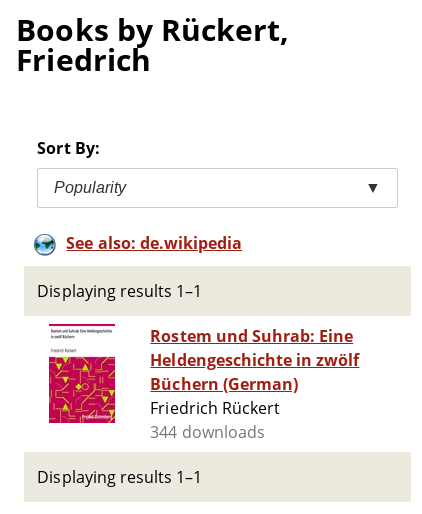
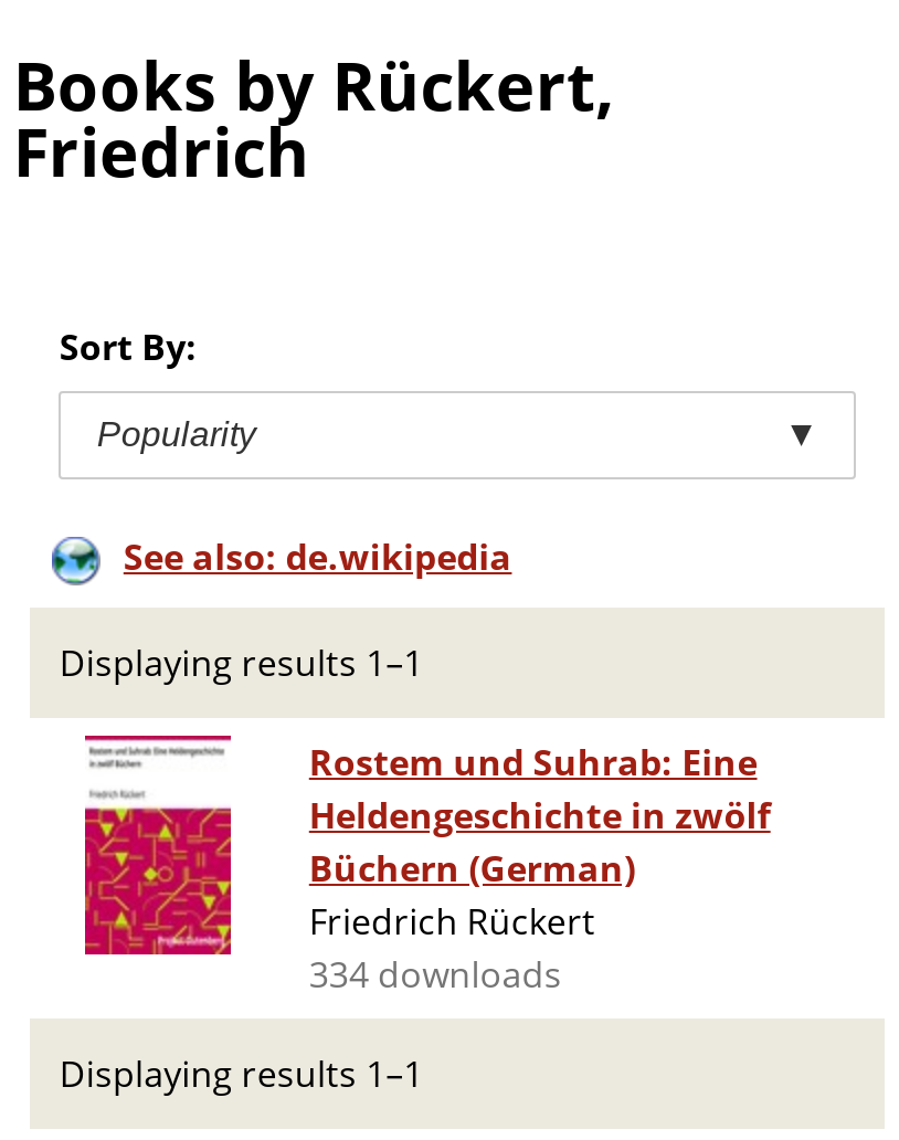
- 344 downloads
+ 334 downloads
